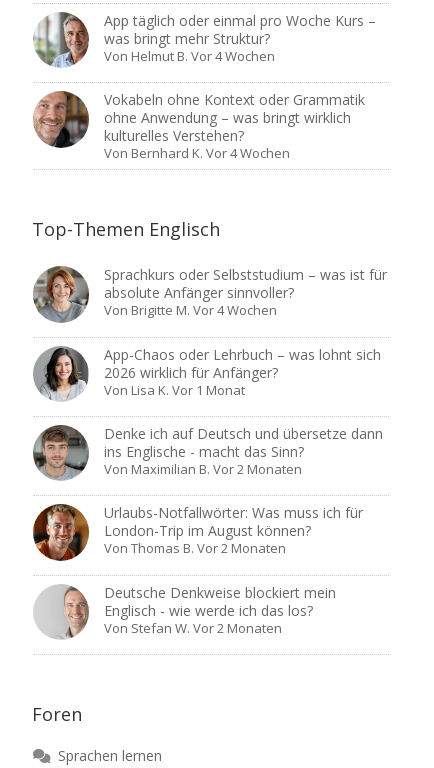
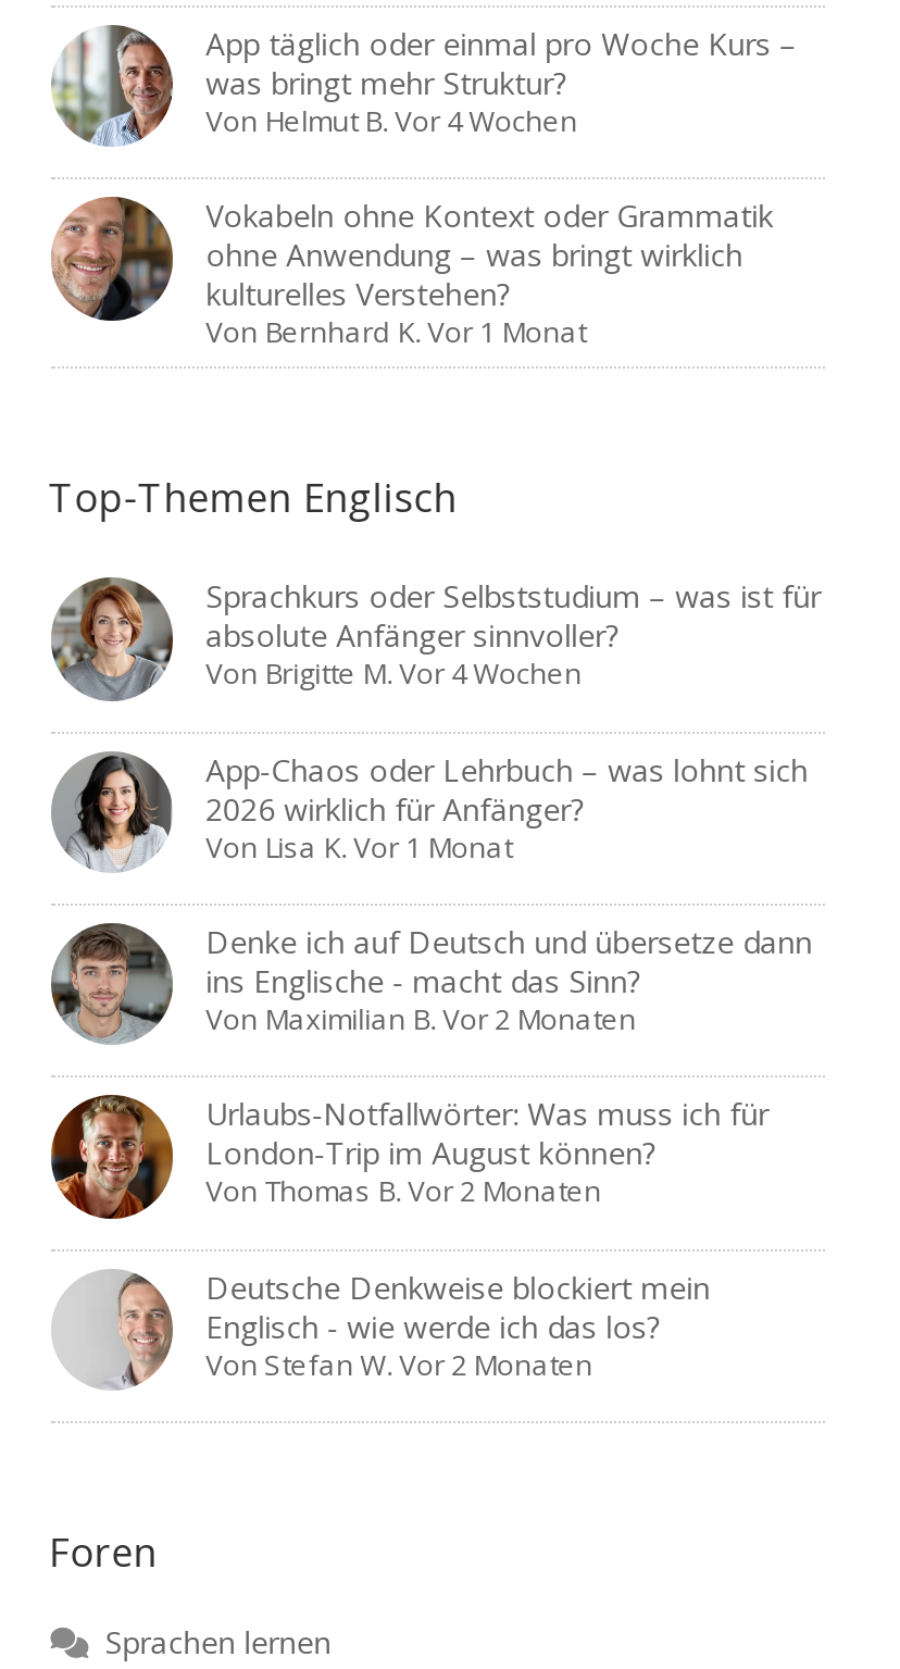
- Von Bernhard K. Vor 4 Wochen
+ Von Bernhard K. Vor 1 Monat
